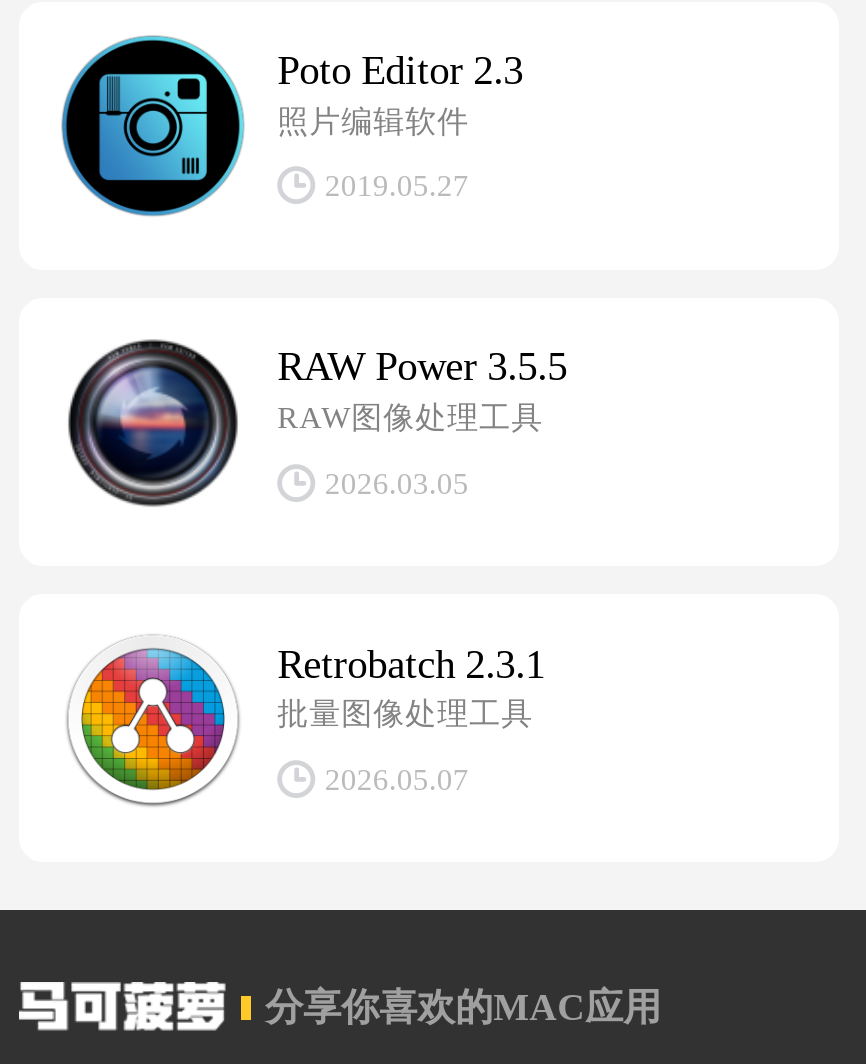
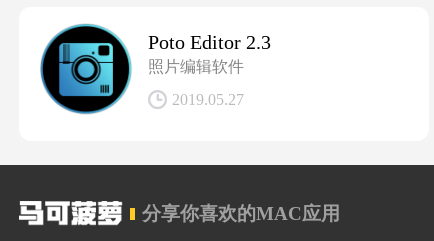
- [image]
- RAW Power 3.5.5
- RAW图像处理工具
- 2026.03.05

- [image]
- Retrobatch 2.3.1
- 批量图像处理工具
- 2026.05.07
